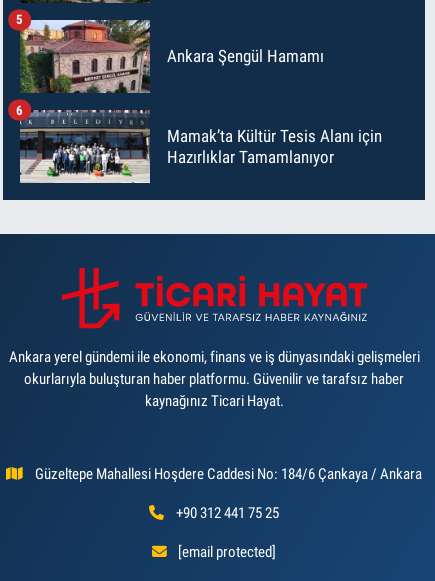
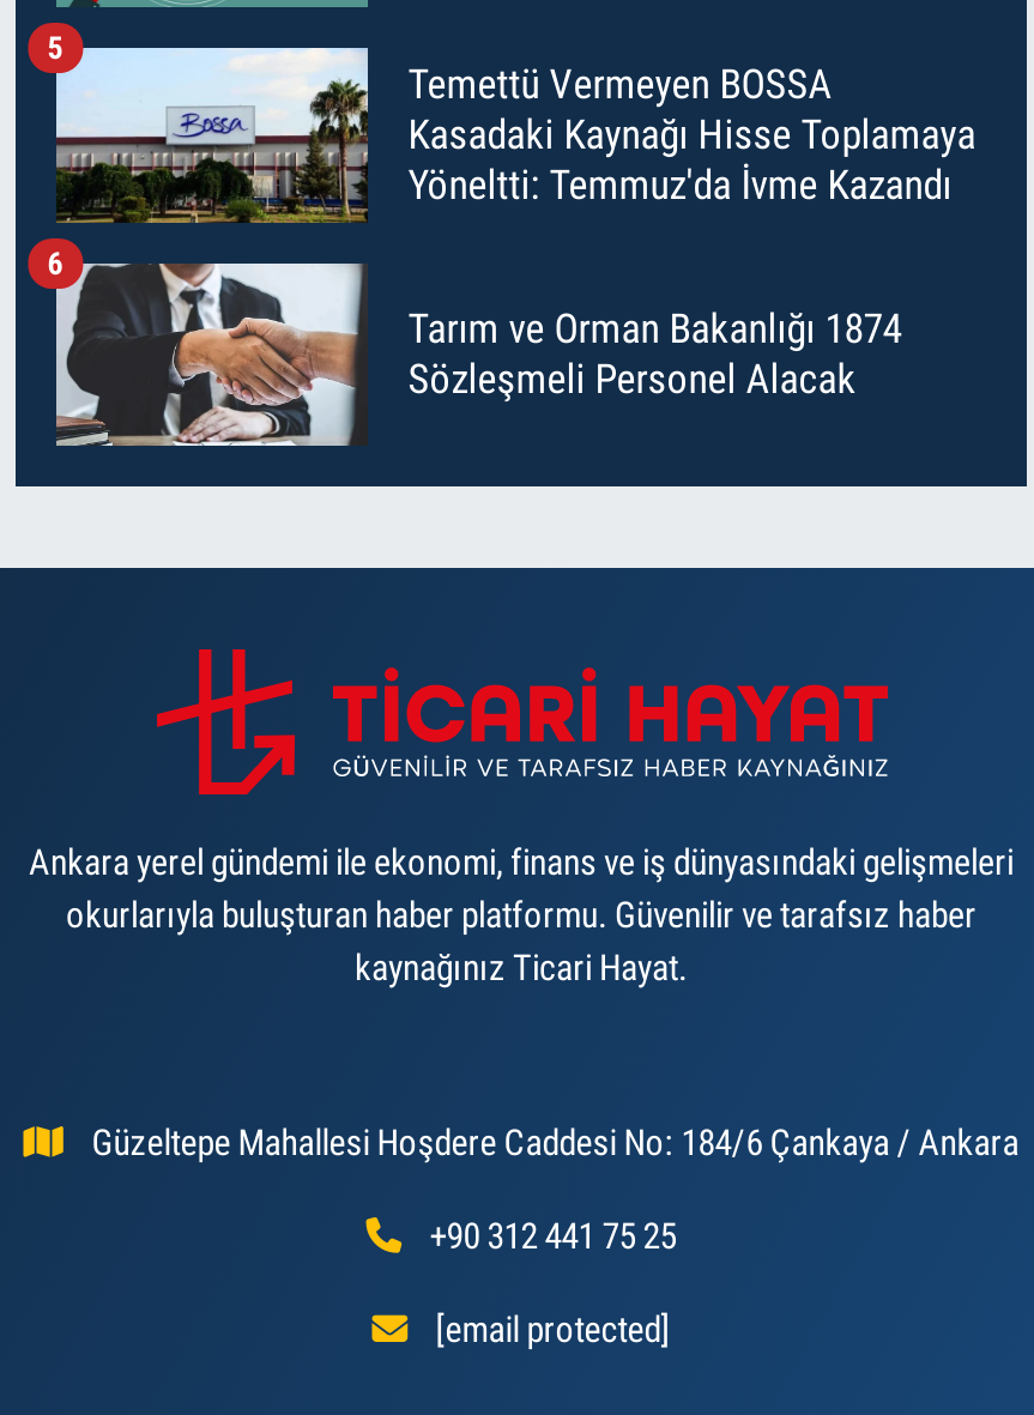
- [image]
- Ankara Şengül Hamamı
+ [image]
+ Temettü Vermeyen BOSSA
+ Kasadaki Kaynağı Hisse Toplamaya
+ Yöneltti: Temmuz'da İvme Kazandı

- [image]
- Mamak’ta Kültür Tesis Alanı için
- Hazırlıklar Tamamlanıyor
+ [image]
+ Tarım ve Orman Bakanlığı 1874
+ Sözleşmeli Personel Alacak
